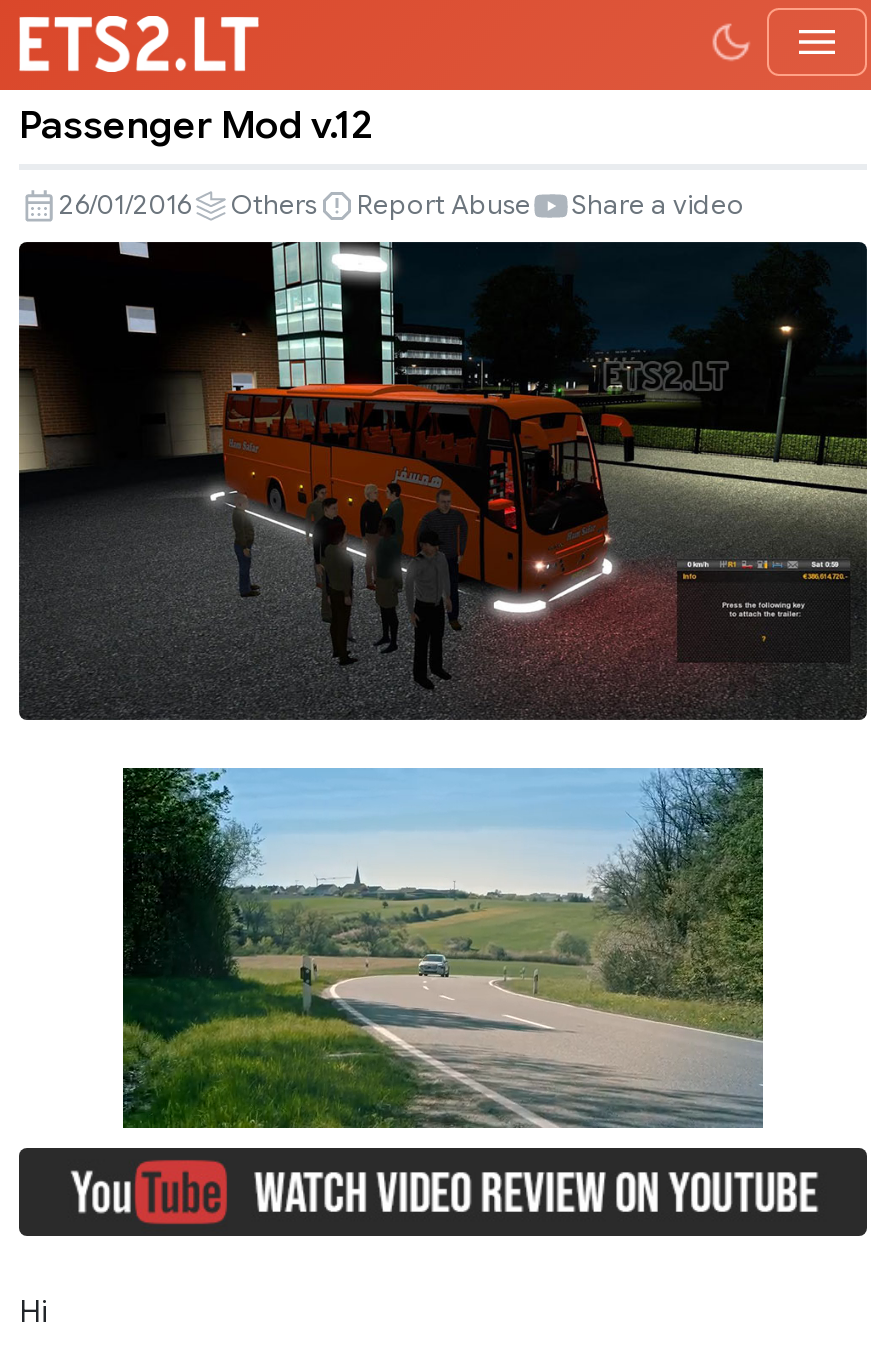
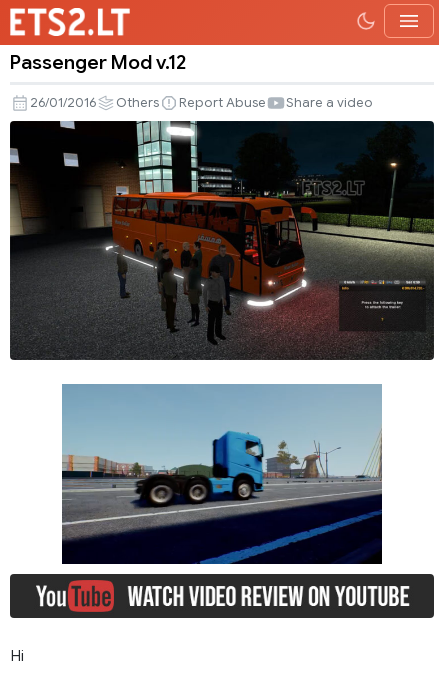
- [image]
+ [image]
